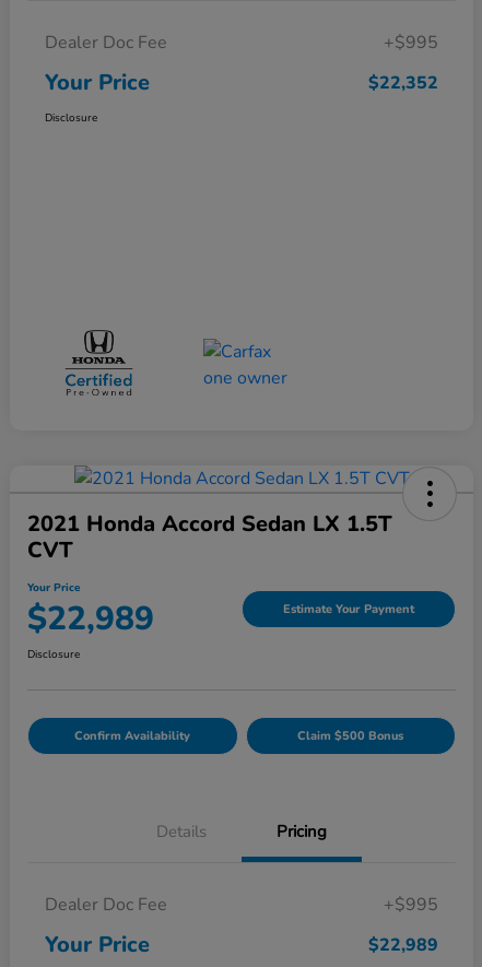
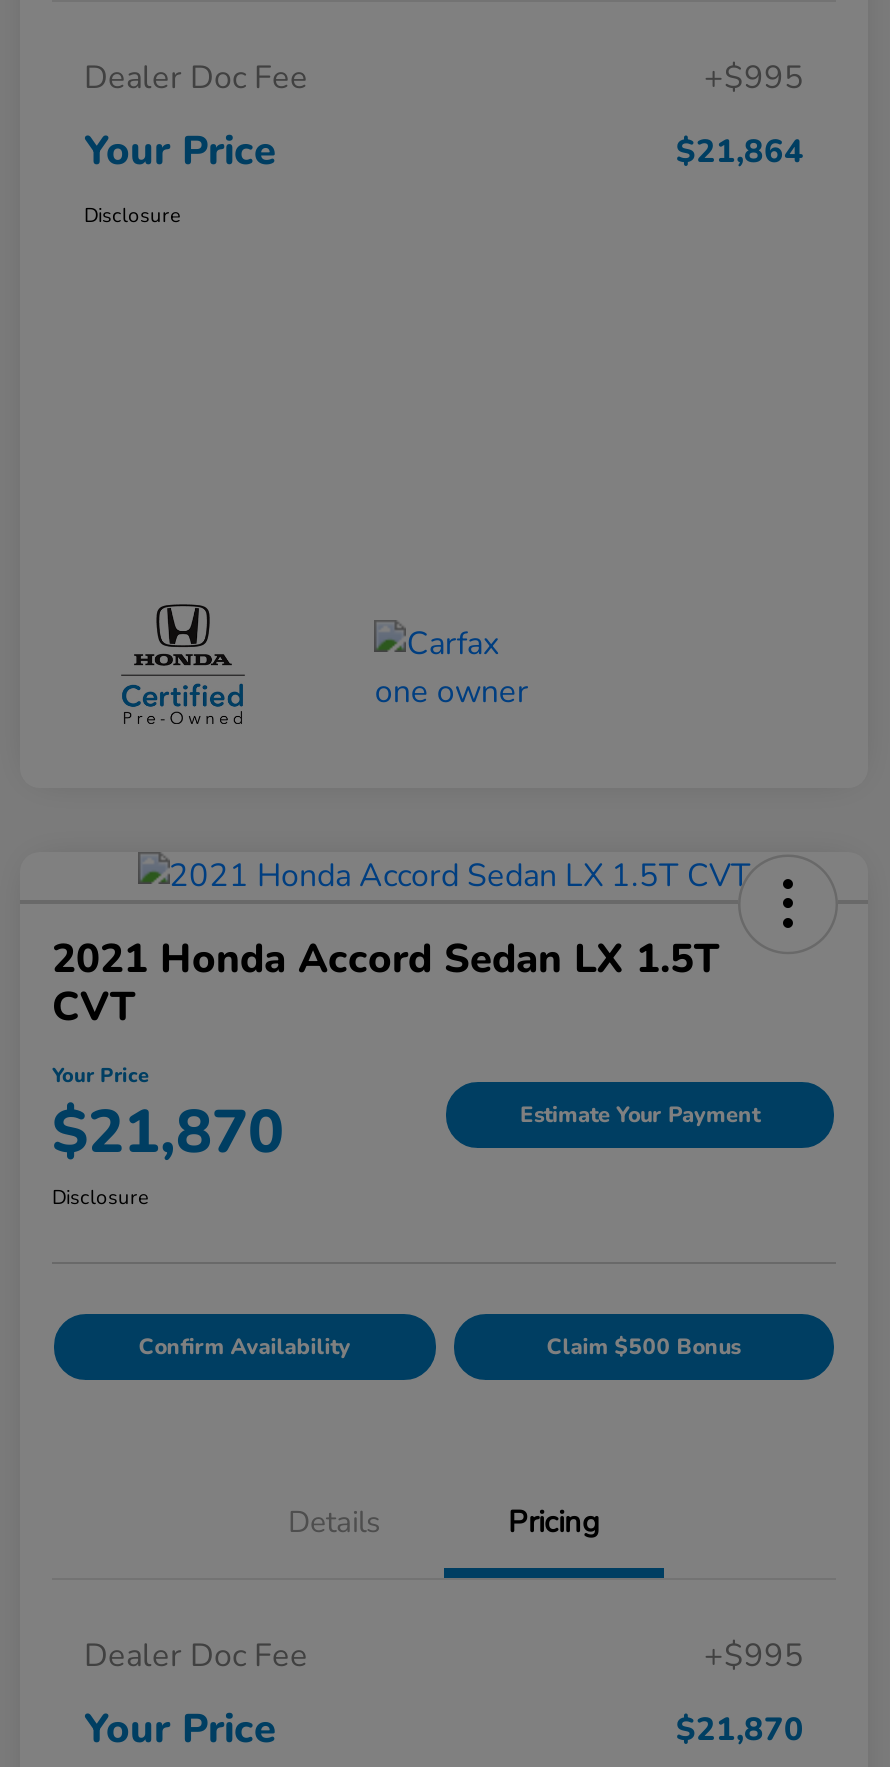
- $22,352
+ $21,864

- $22,989
+ $21,870

- $22,989
+ $21,870
